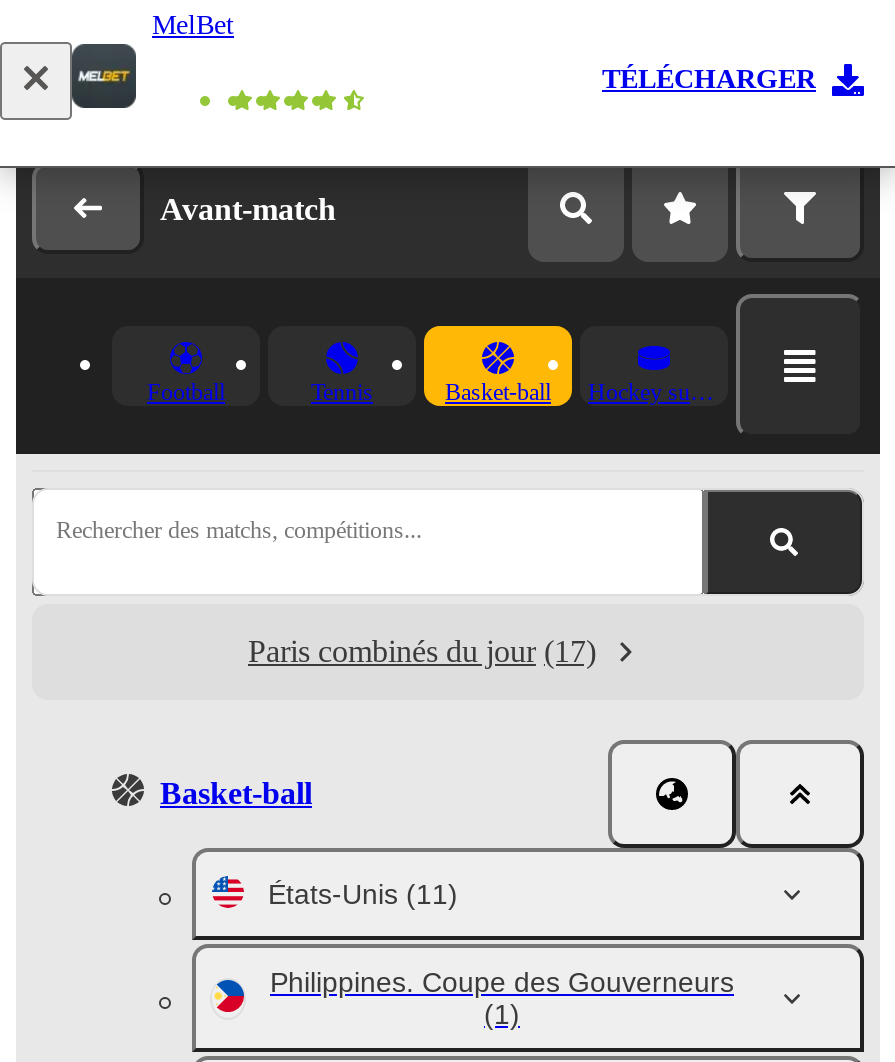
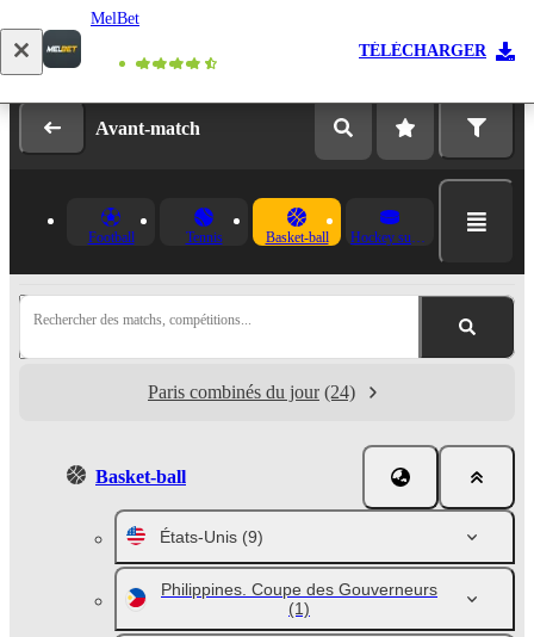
- Paris combinés du jour (17)
+ Paris combinés du jour (24)

- États-Unis (11)
+ États-Unis (9)
